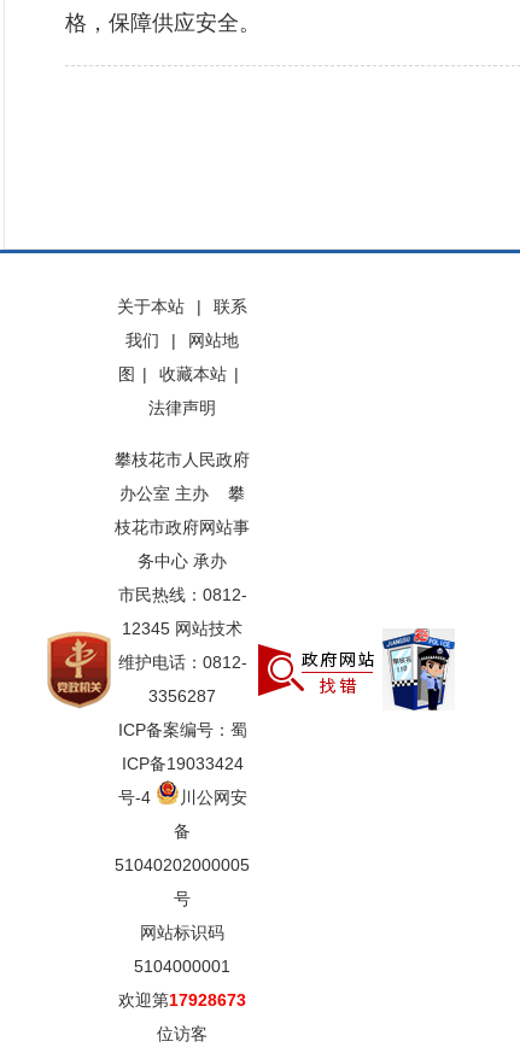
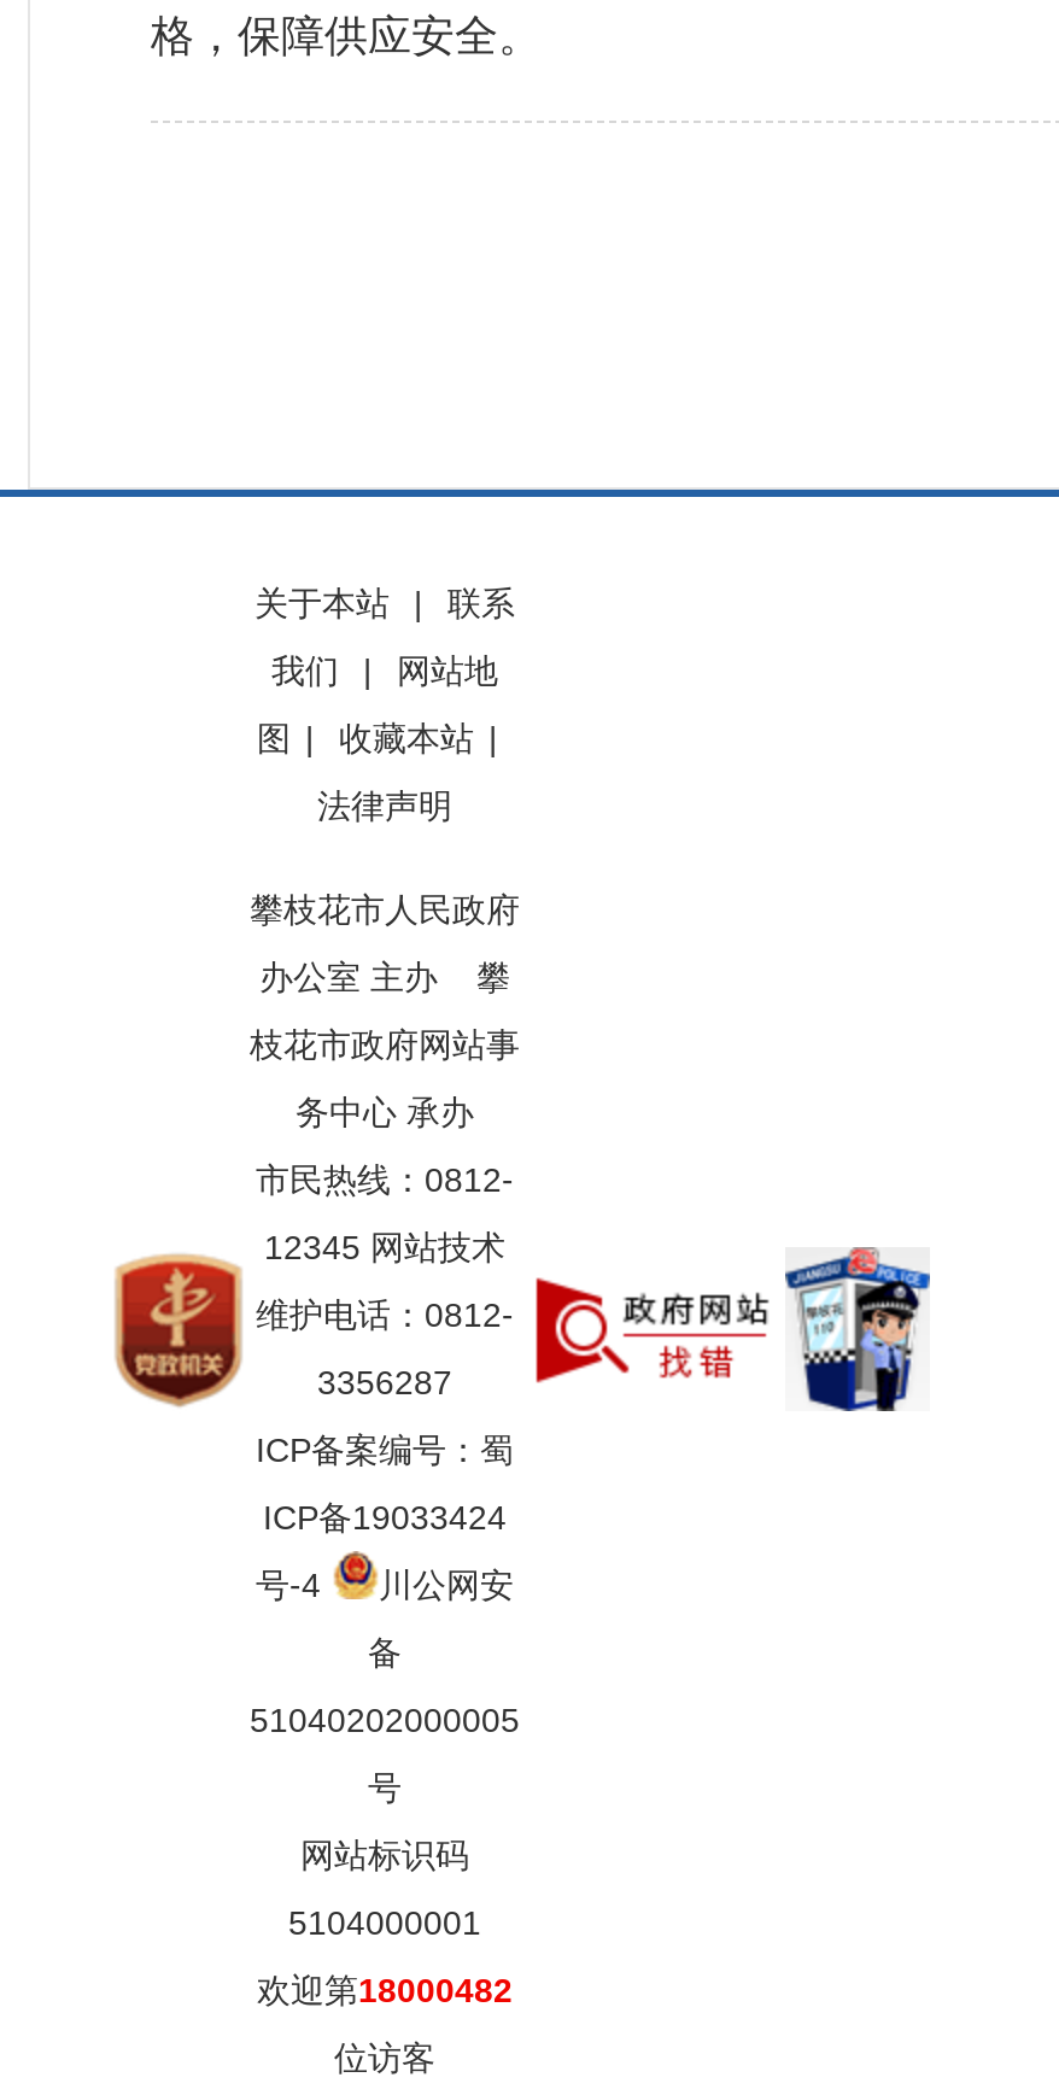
- 欢迎第17928673
+ 欢迎第18000482
